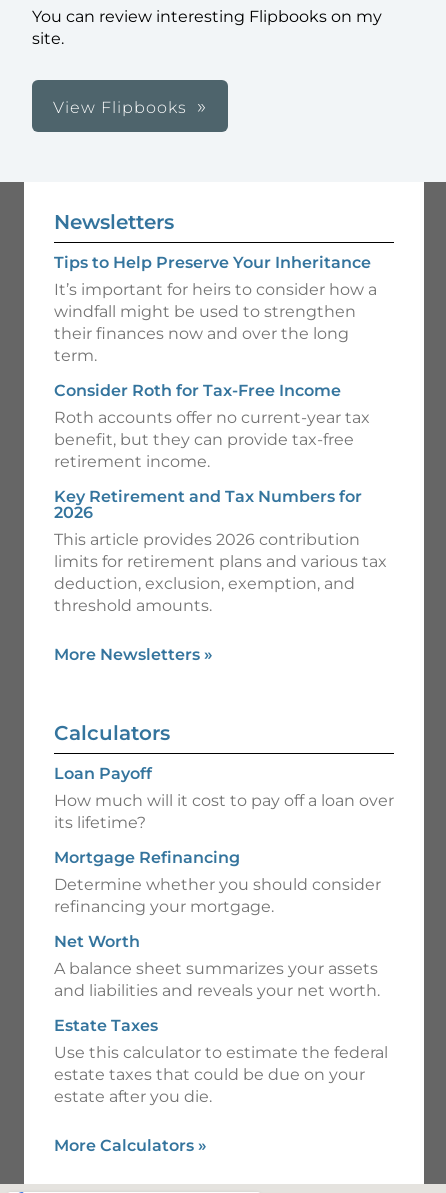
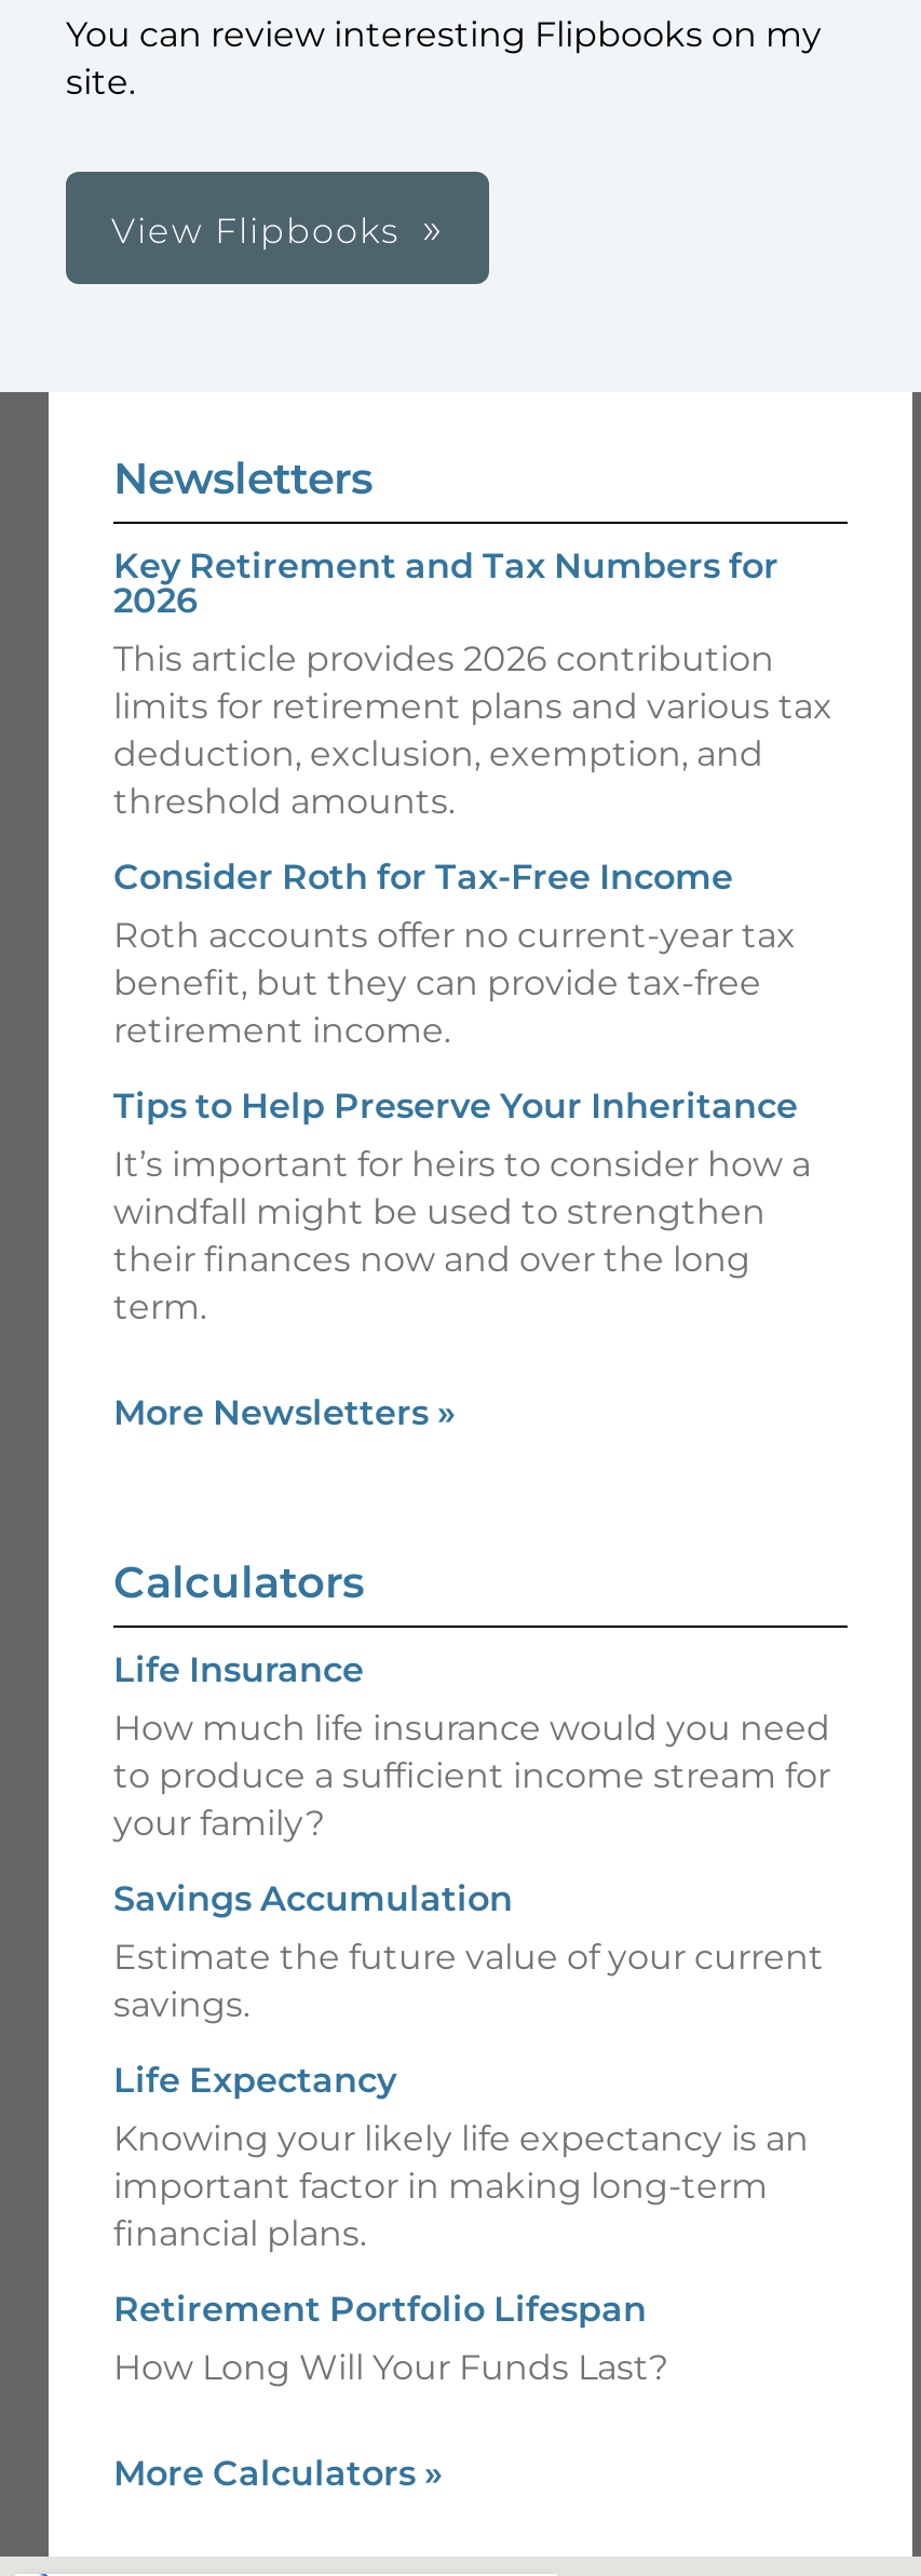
moved down: Tips to Help Preserve Your Inheritance | It’s important for heirs to consider how a | windfall might be used to strengthen | ... | benefit, but they can provide tax-free | retirement income.

moved up: Key Retirement and Tax Numbers for | 2026 | This article provides 2026 contribution | limits for retirement plans and various tax | deduction, exclusion, exemption, and | threshold amounts.

- Loan Payoff
- How much will it cost to pay off a loan over
- its lifetime?
+ Life Insurance
+ How much life insurance would you need
+ to produce a sufficient income stream for
+ your family?

- Mortgage Refinancing
- Determine whether you should consider
- refinancing your mortgage.
+ Savings Accumulation
+ Estimate the future value of your current
+ savings.

- Net Worth
- A balance sheet summarizes your assets
- and liabilities and reveals your net worth.
+ Life Expectancy
+ Knowing your likely life expectancy is an
+ important factor in making long-term
+ financial plans.

- Estate Taxes
- Use this calculator to estimate the federal
- estate taxes that could be due on your
- estate after you die.
+ Retirement Portfolio Lifespan
+ How Long Will Your Funds Last?
